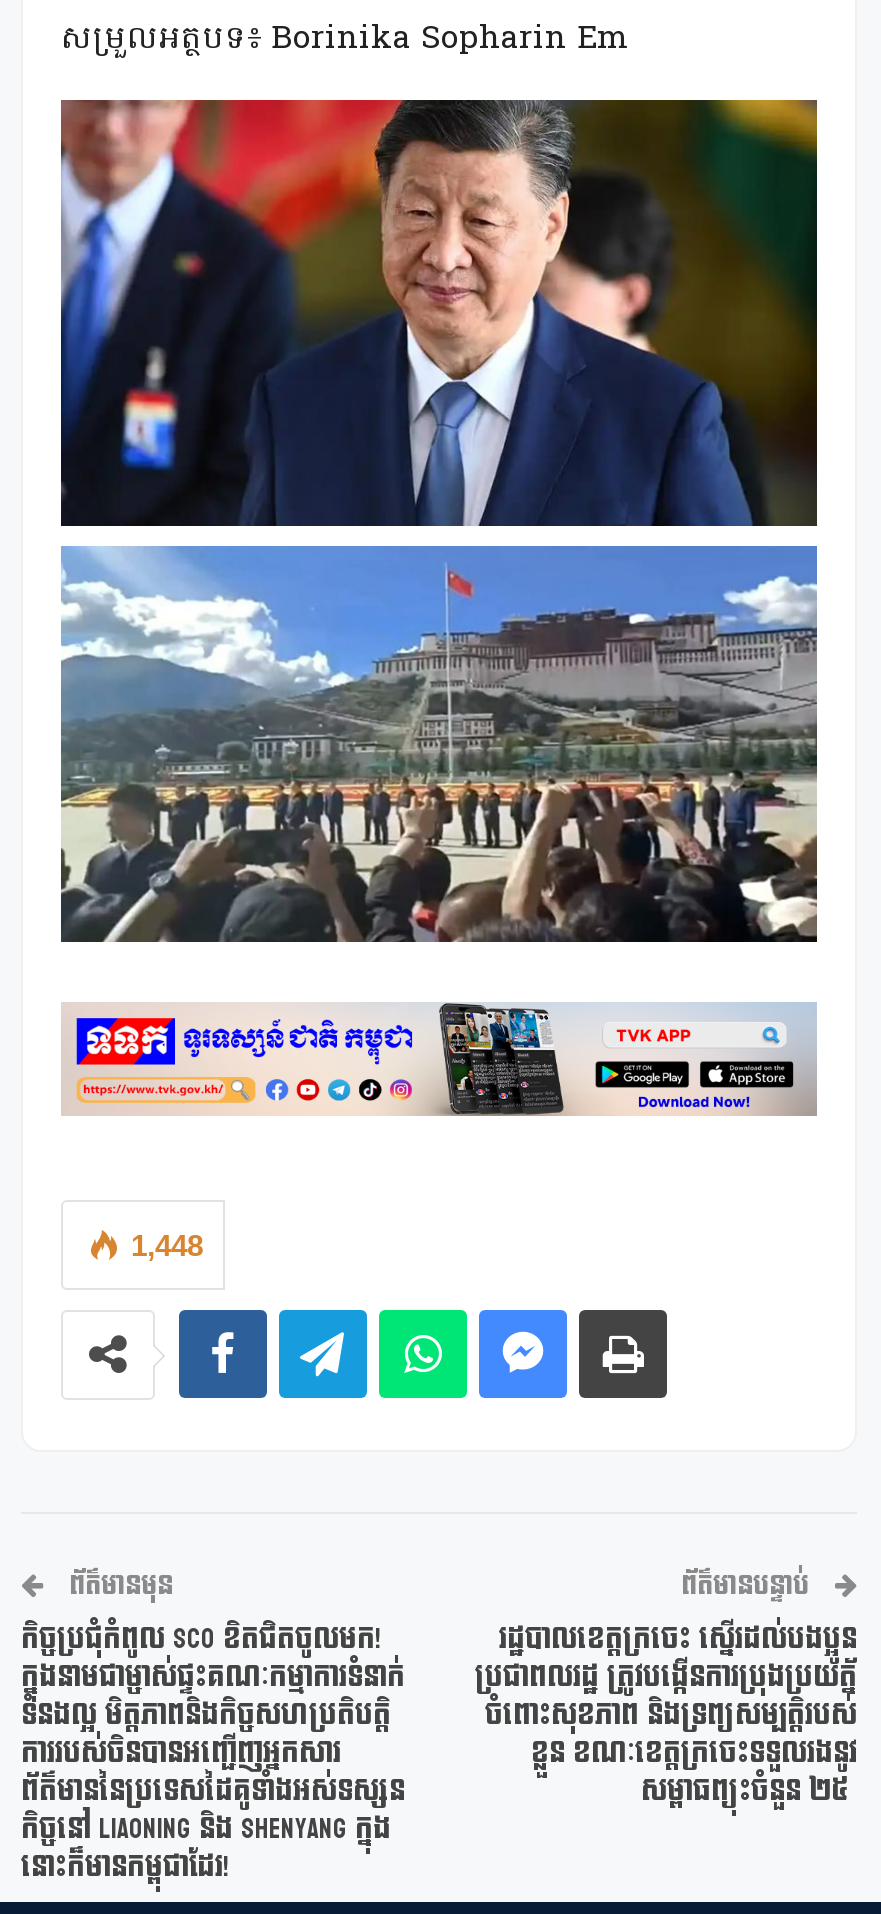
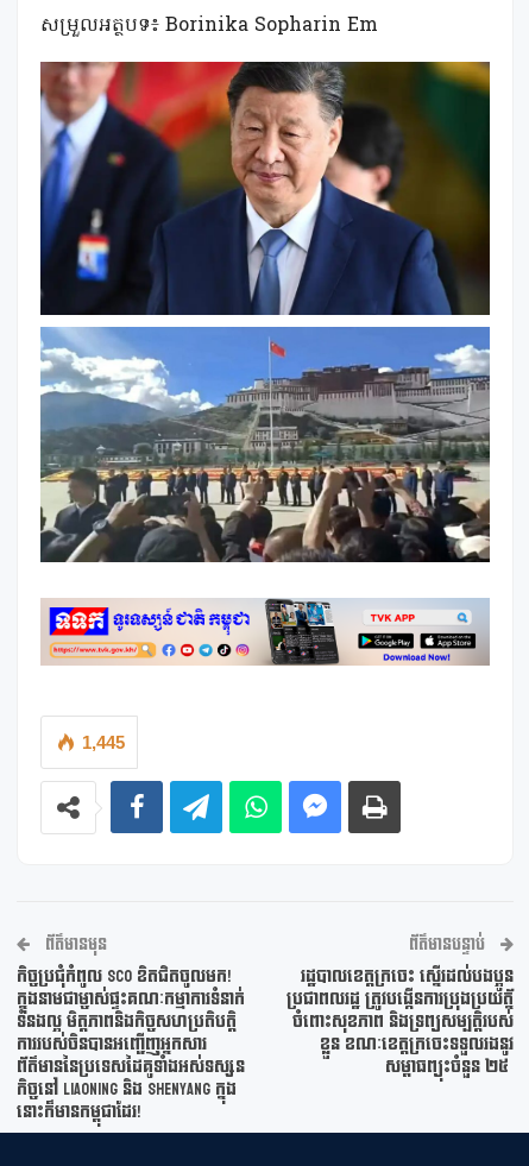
- 1,448
+ 1,445
